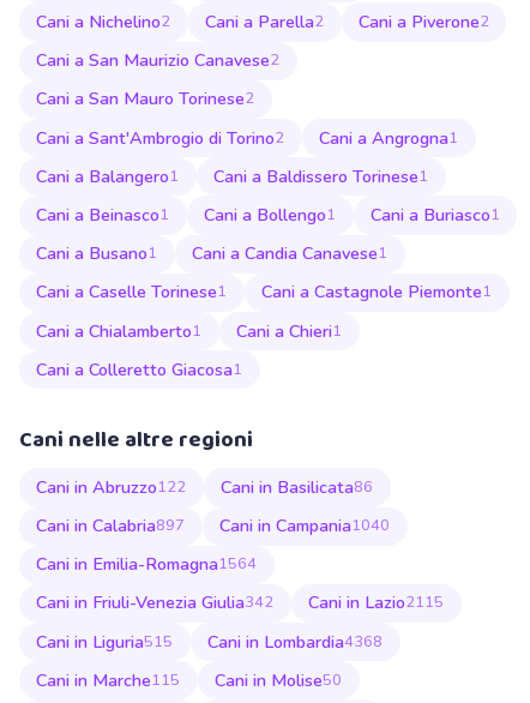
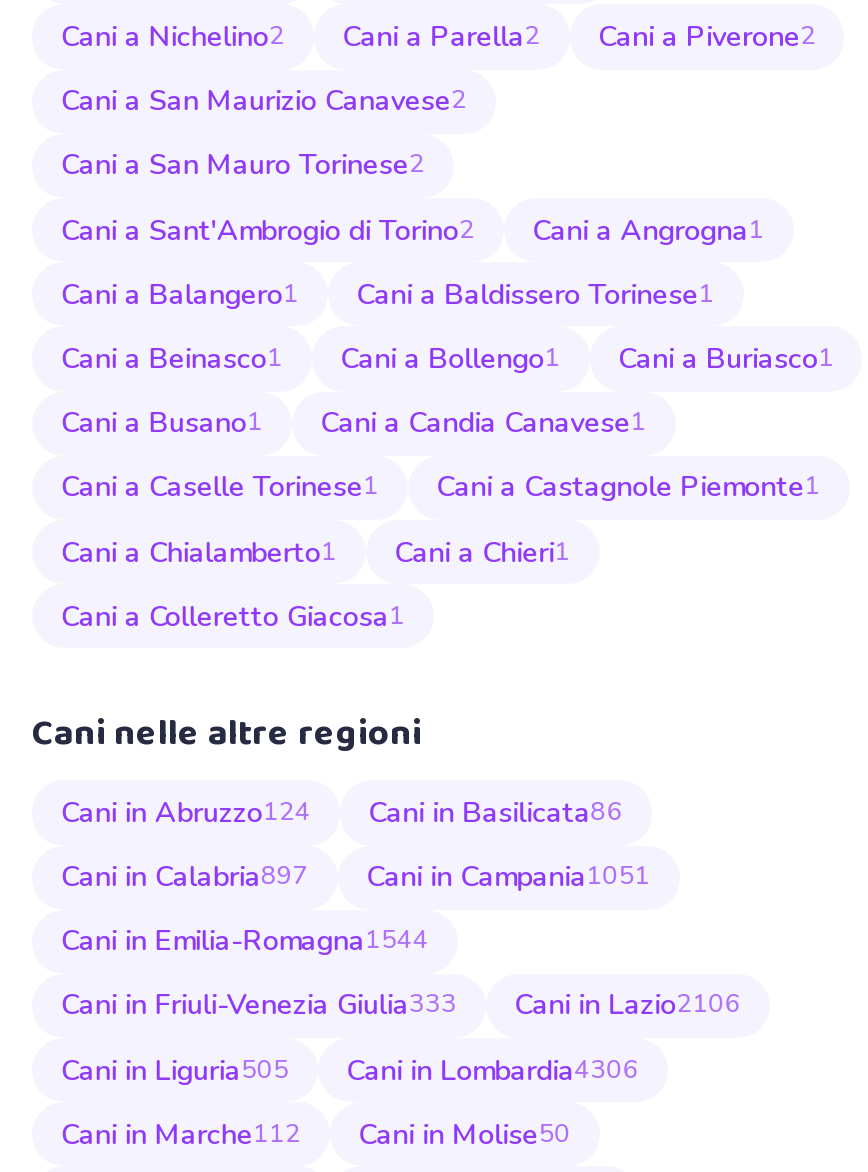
- Cani in Abruzzo122
+ Cani in Abruzzo124

- Cani in Campania1040
+ Cani in Campania1051

- Cani in Emilia-Romagna1564
+ Cani in Emilia-Romagna1544

- Cani in Friuli-Venezia Giulia342
+ Cani in Friuli-Venezia Giulia333

- Cani in Lazio2115
+ Cani in Lazio2106

- Cani in Liguria515
+ Cani in Liguria505

- Cani in Lombardia4368
+ Cani in Lombardia4306

- Cani in Marche115
+ Cani in Marche112
